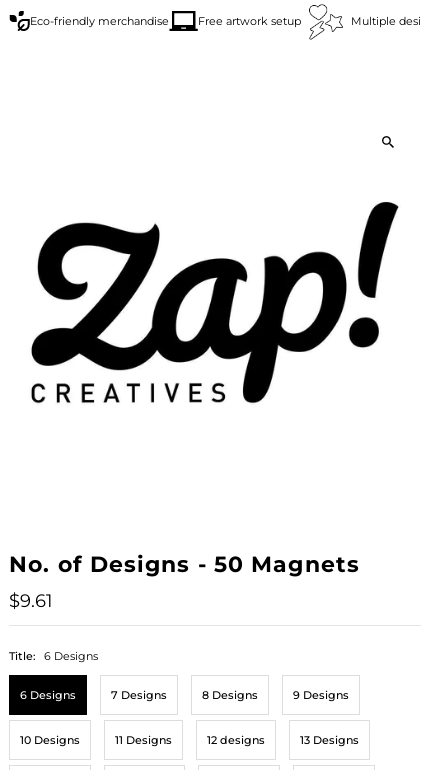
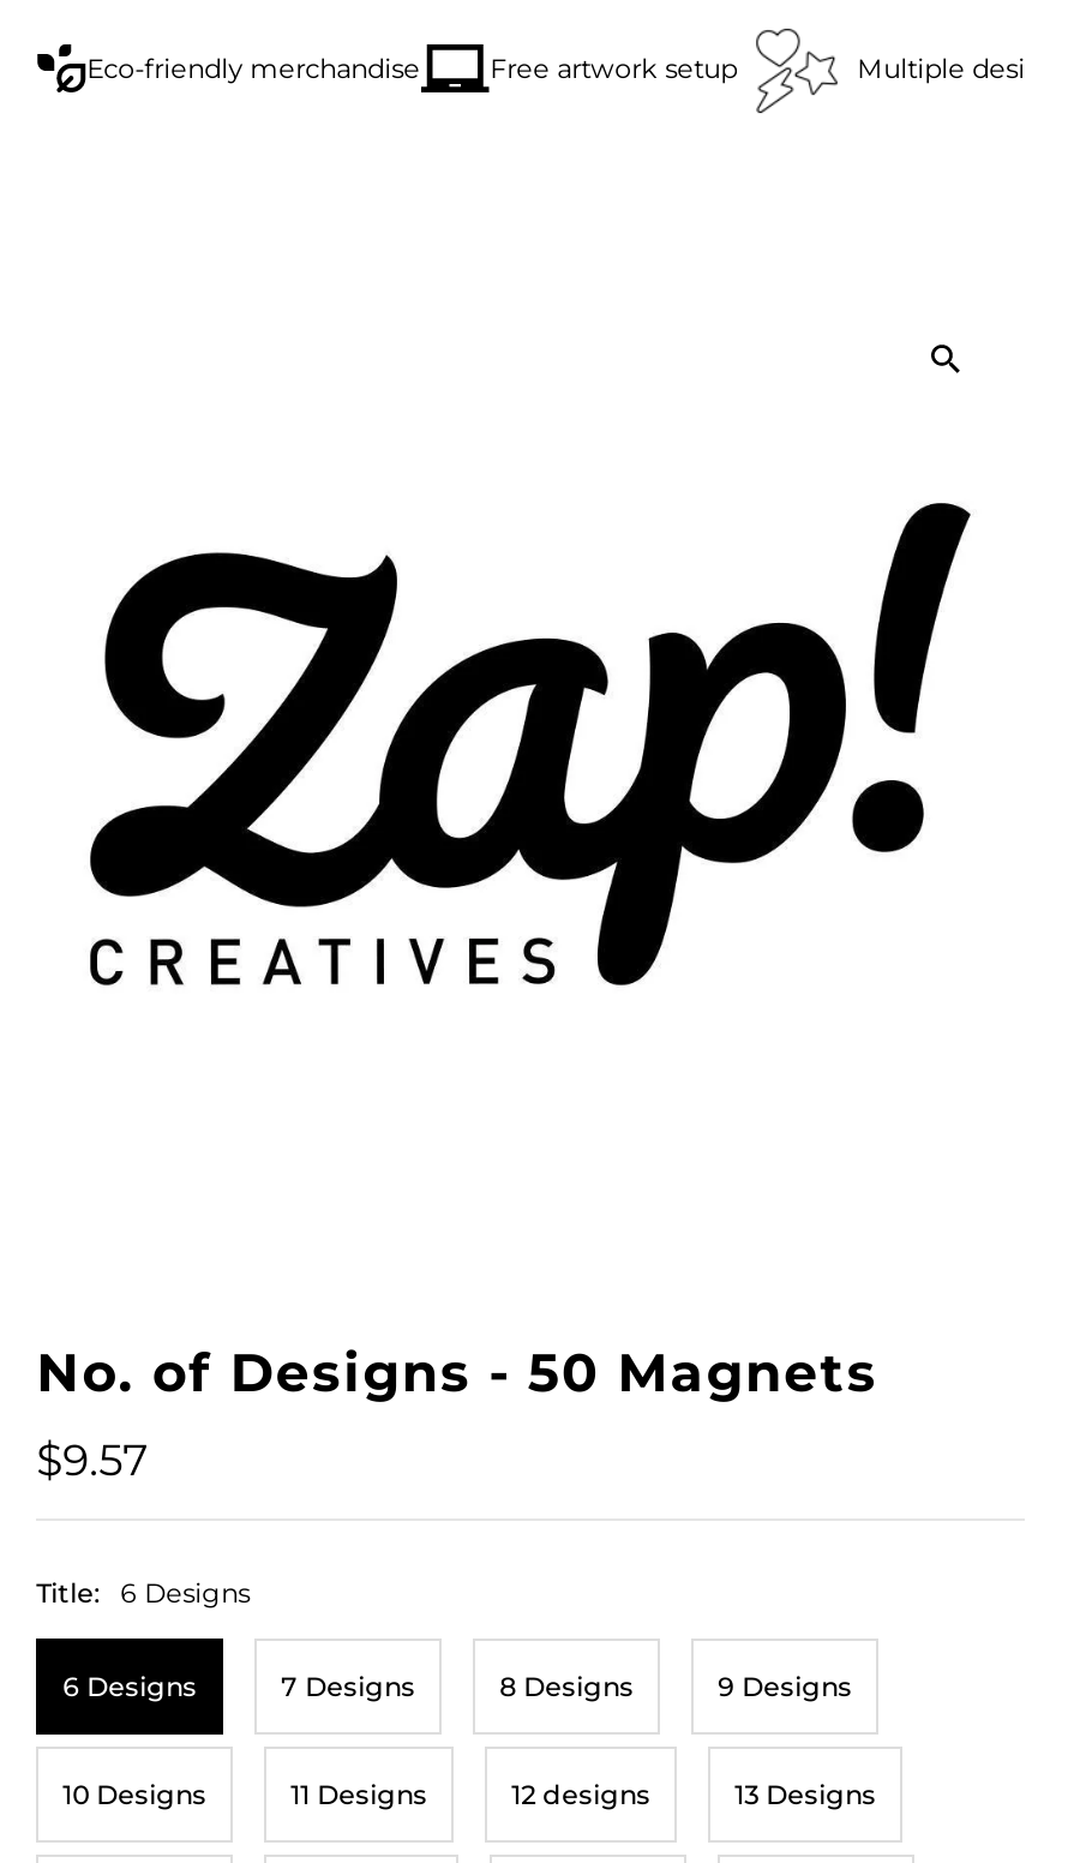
- $9.61
+ $9.57
